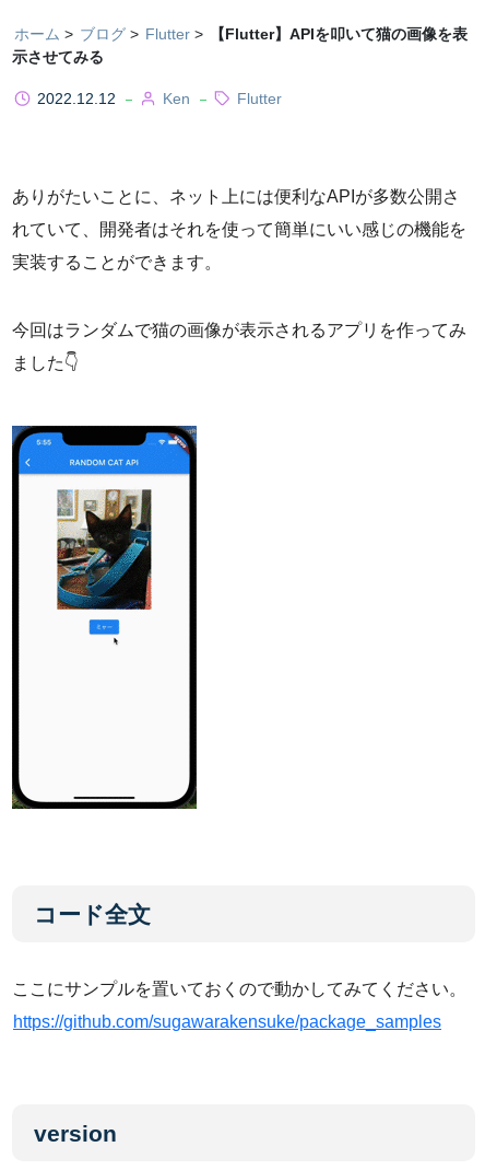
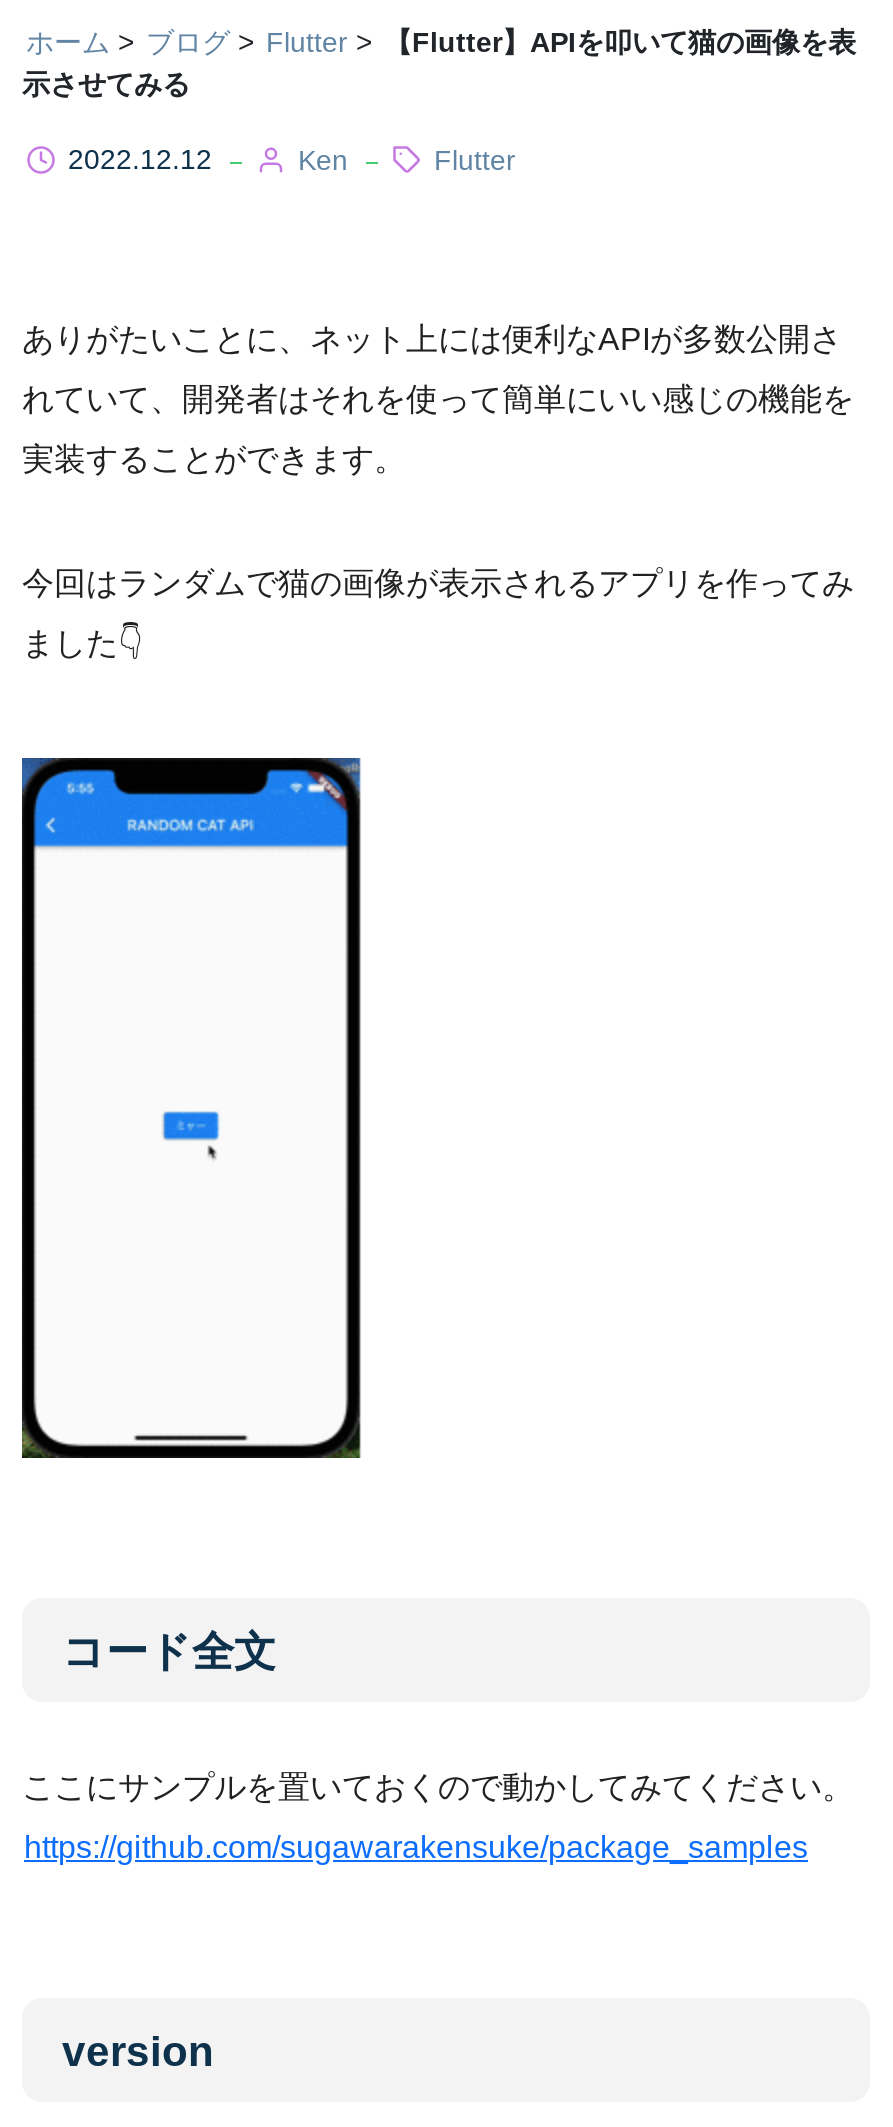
- [image]
